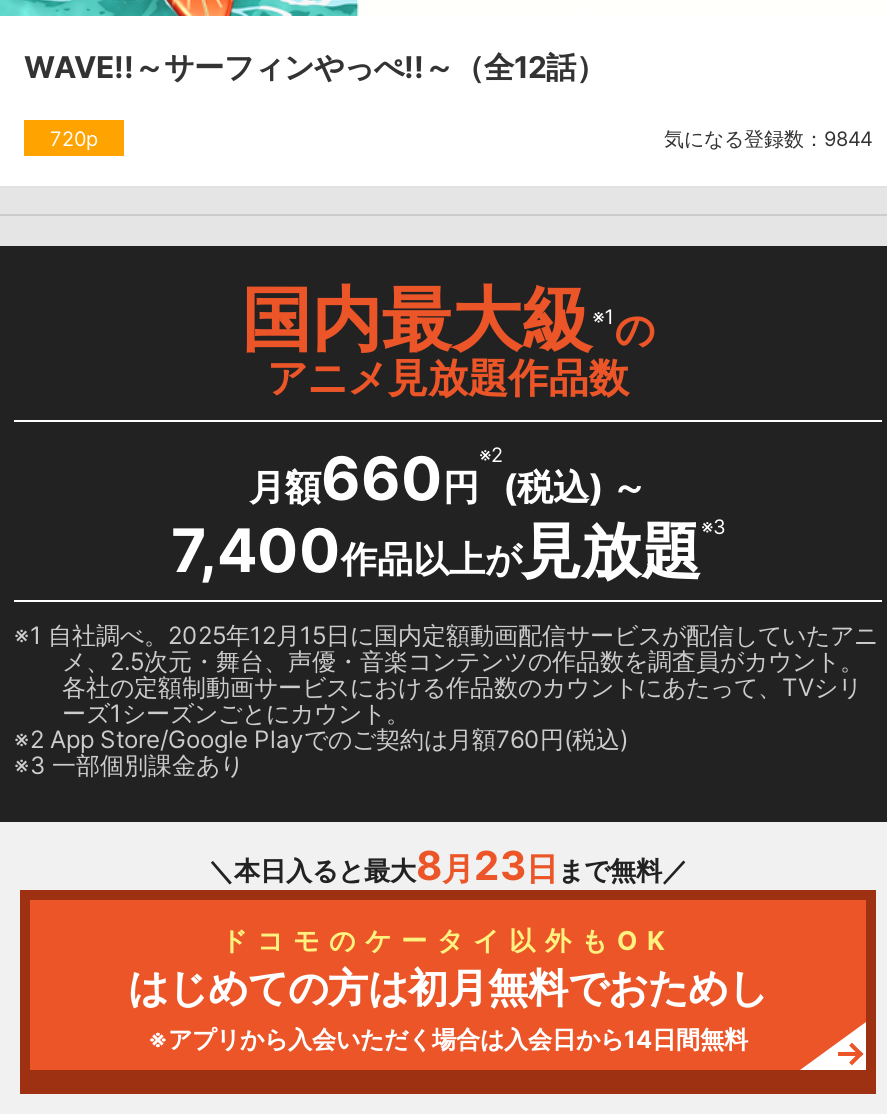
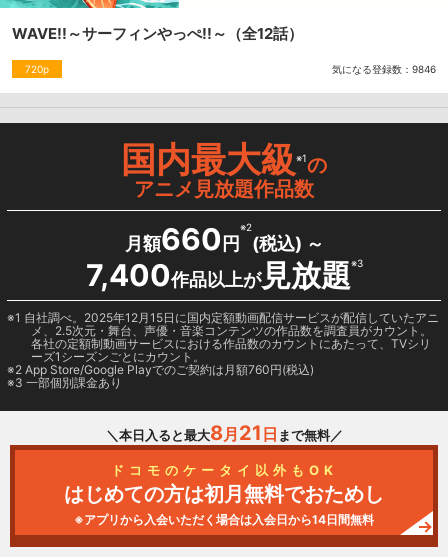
- 気になる登録数：9844
+ 気になる登録数：9846

- ＼本日入ると最大8月23日まで無料／
+ ＼本日入ると最大8月21日まで無料／
